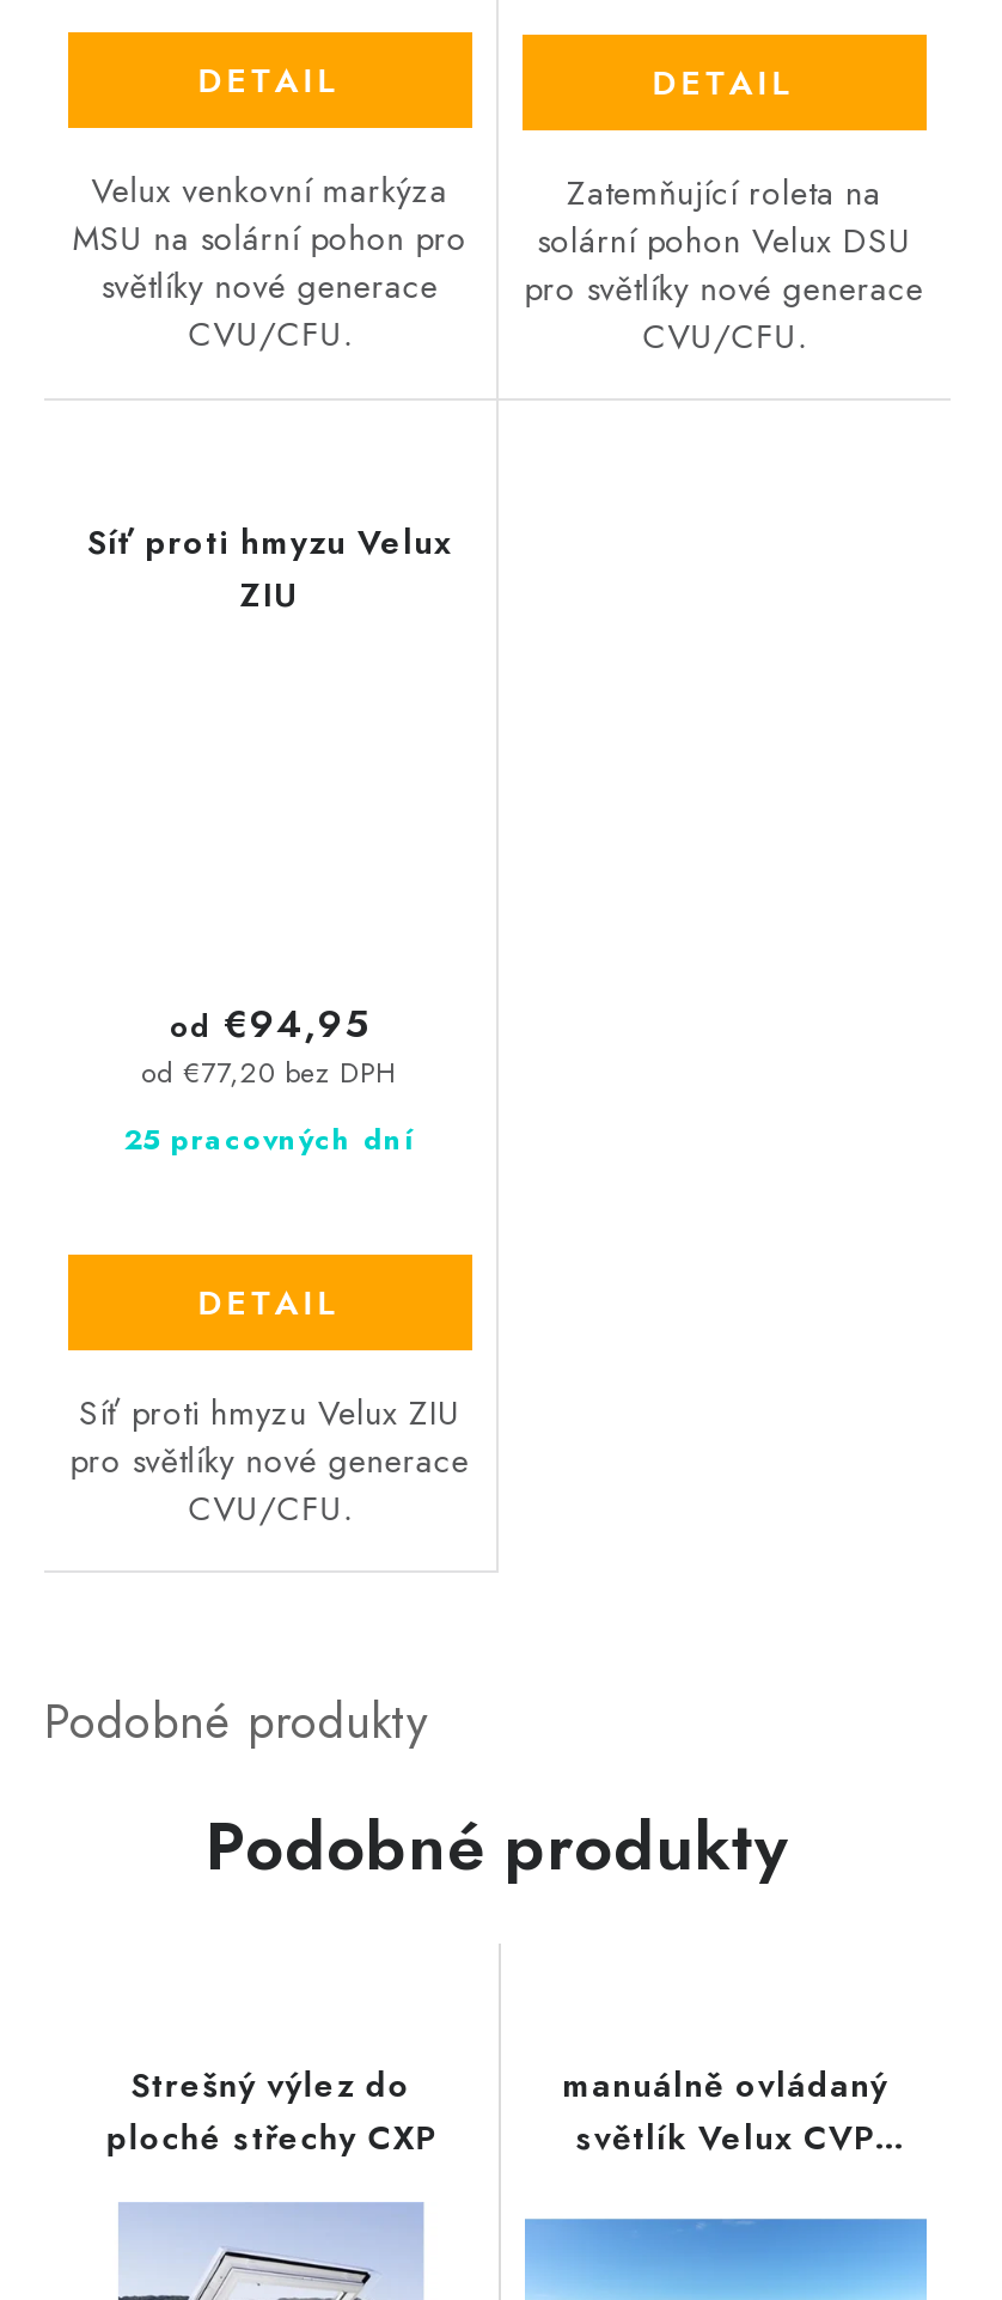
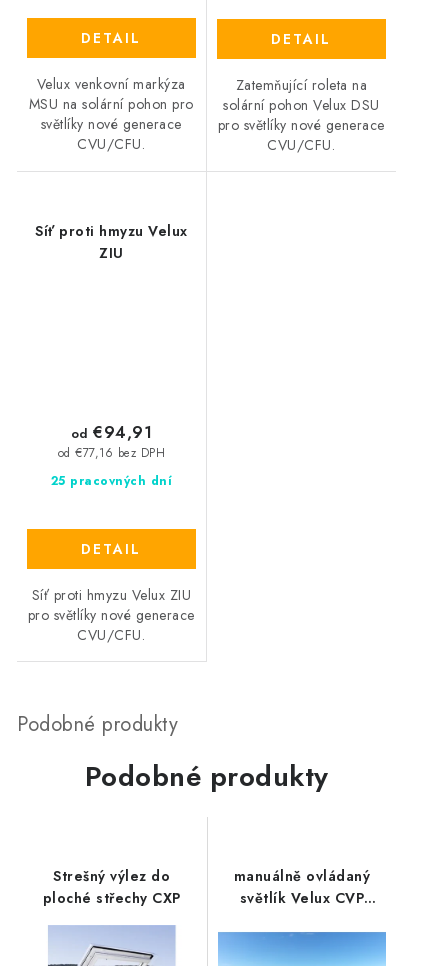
- od €94,95
+ od €94,91

- od €77,20 bez DPH
+ od €77,16 bez DPH
